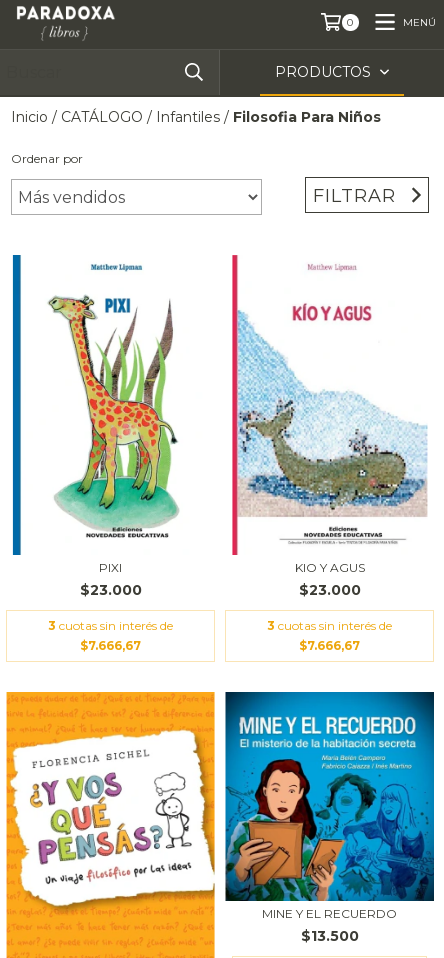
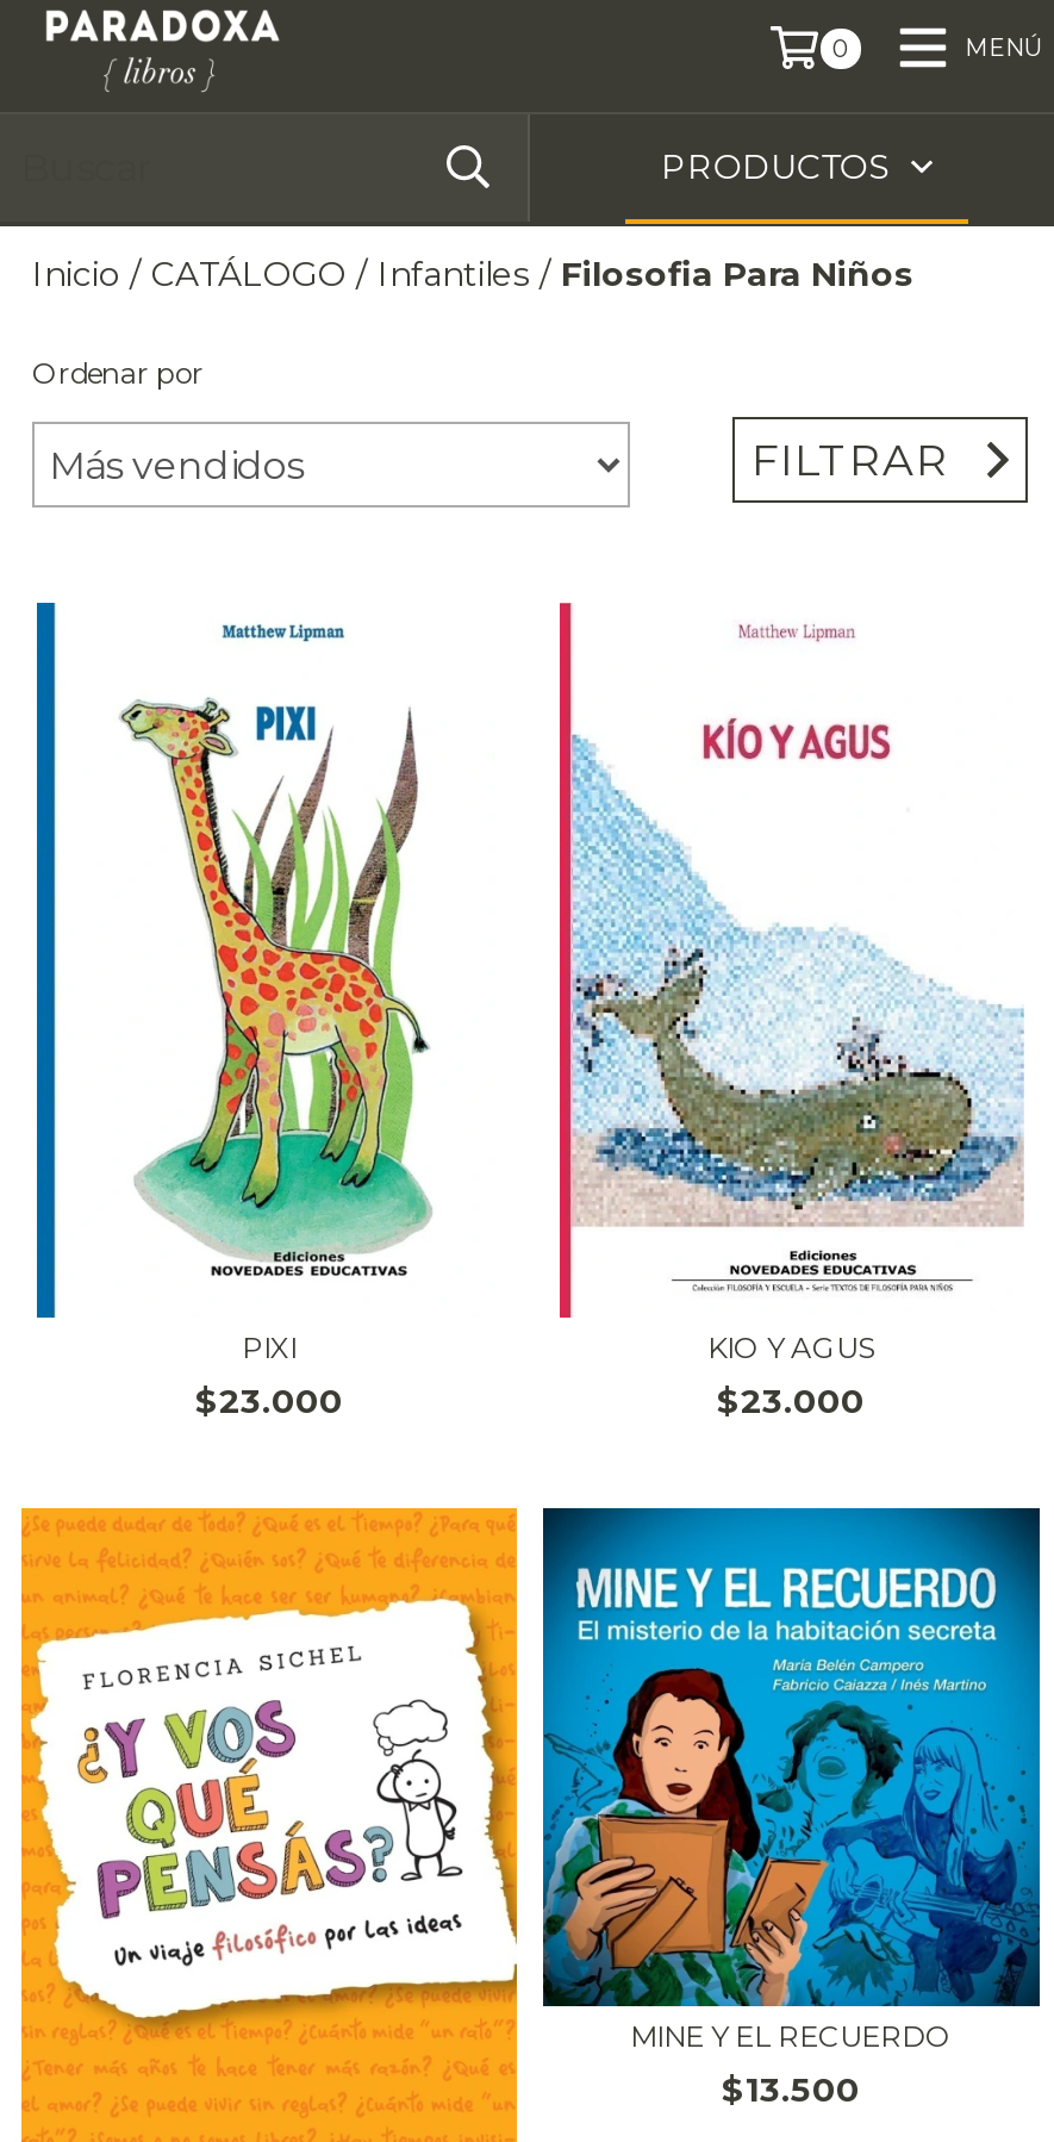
- 3 cuotas sin interés de
- $7.666,67

- 3 cuotas sin interés de
- $7.666,67
